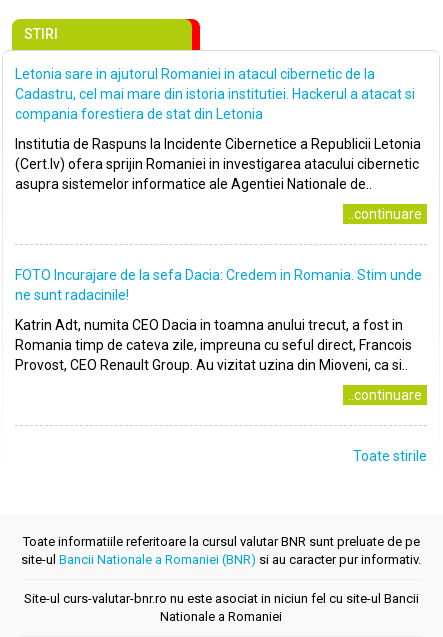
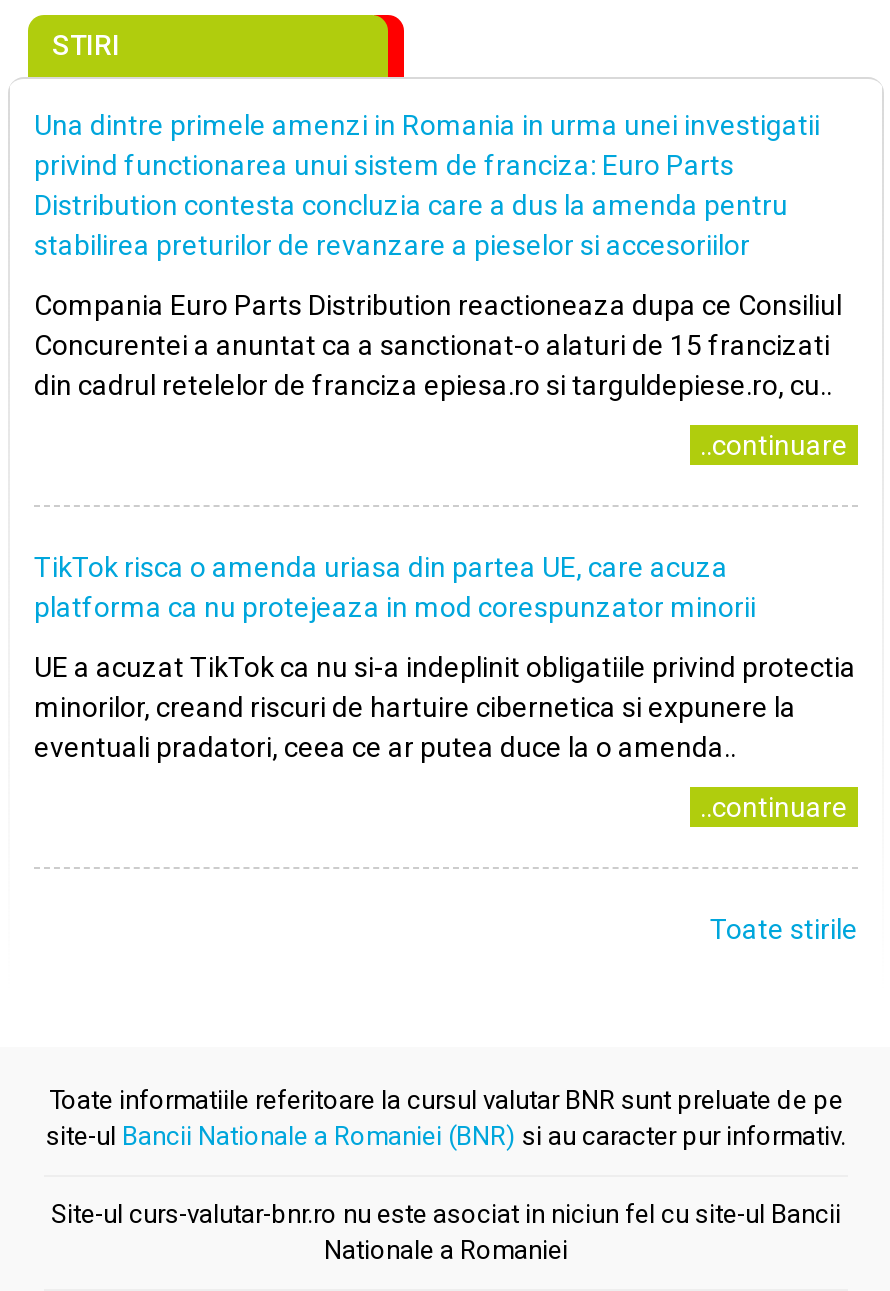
- Letonia sare in ajutorul Romaniei in atacul cibernetic de la
- Cadastru, cel mai mare din istoria institutiei. Hackerul a atacat si
- compania forestiera de stat din Letonia
+ Una dintre primele amenzi in Romania in urma unei investigatii
+ privind functionarea unui sistem de franciza: Euro Parts
+ Distribution contesta concluzia care a dus la amenda pentru
+ stabilirea preturilor de revanzare a pieselor si accesoriilor

- Institutia de Raspuns la Incidente Cibernetice a Republicii Letonia
- (Cert.lv) ofera sprijin Romaniei in investigarea atacului cibernetic
- asupra sistemelor informatice ale Agentiei Nationale de..
+ Compania Euro Parts Distribution reactioneaza dupa ce Consiliul
+ Concurentei a anuntat ca a sanctionat-o alaturi de 15 francizati
+ din cadrul retelelor de franciza epiesa.ro si targuldepiese.ro, cu..

- FOTO Incurajare de la sefa Dacia: Credem in Romania. Stim unde
- ne sunt radacinile!
+ TikTok risca o amenda uriasa din partea UE, care acuza
+ platforma ca nu protejeaza in mod corespunzator minorii

- Katrin Adt, numita CEO Dacia in toamna anului trecut, a fost in
- Romania timp de cateva zile, impreuna cu seful direct, Francois
- Provost, CEO Renault Group. Au vizitat uzina din Mioveni, ca si..
+ UE a acuzat TikTok ca nu si-a indeplinit obligatiile privind protectia
+ minorilor, creand riscuri de hartuire cibernetica si expunere la
+ eventuali pradatori, ceea ce ar putea duce la o amenda..
